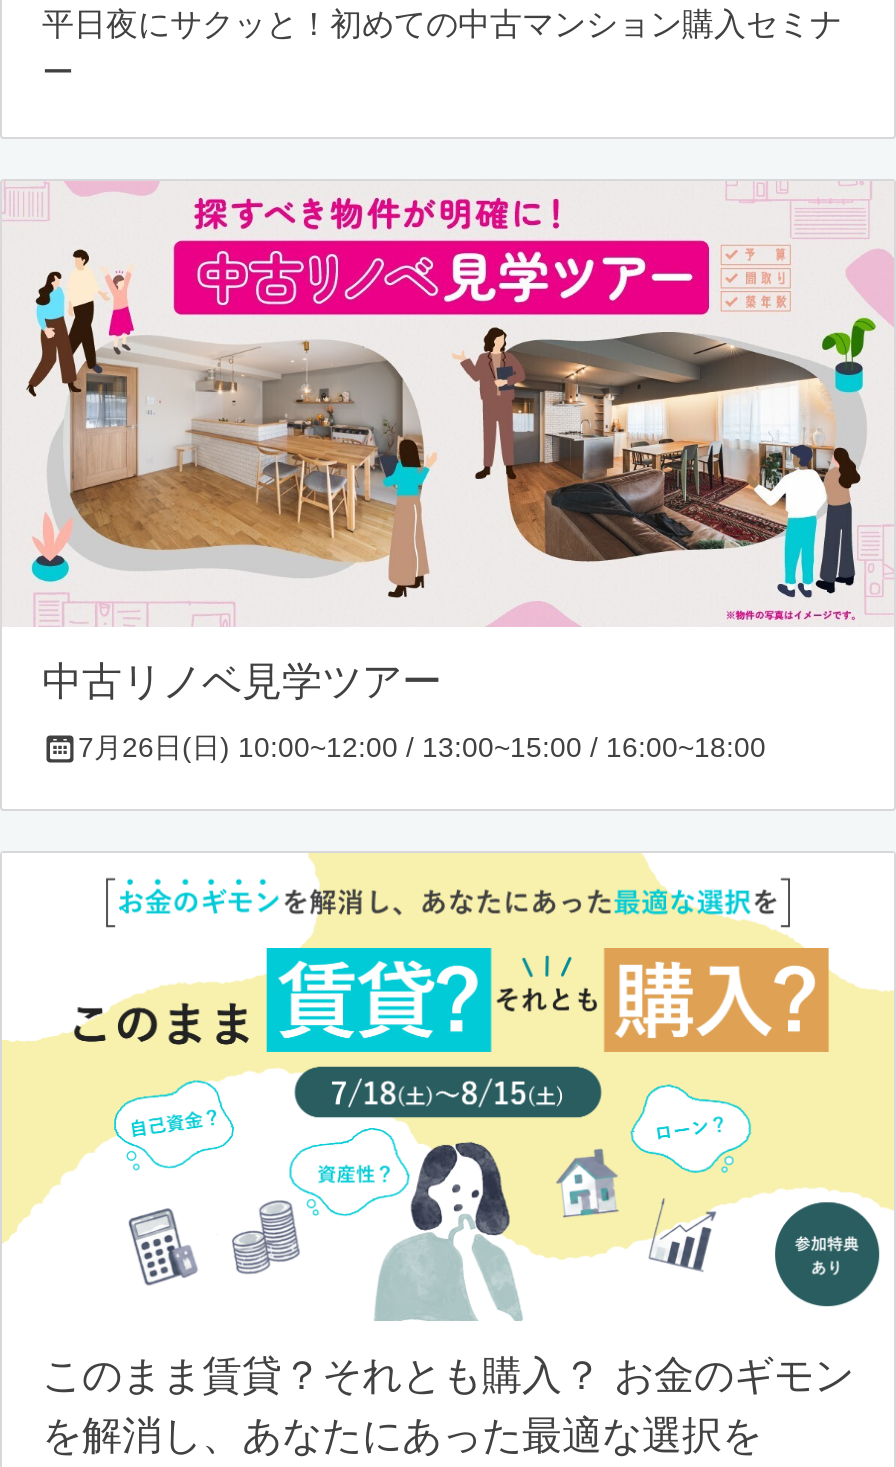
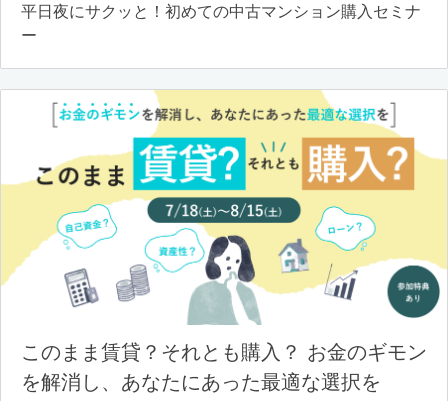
- [image]
- 中古リノベ見学ツアー
- 7月26日(日) 10:00~12:00 / 13:00~15:00 / 16:00~18:00
